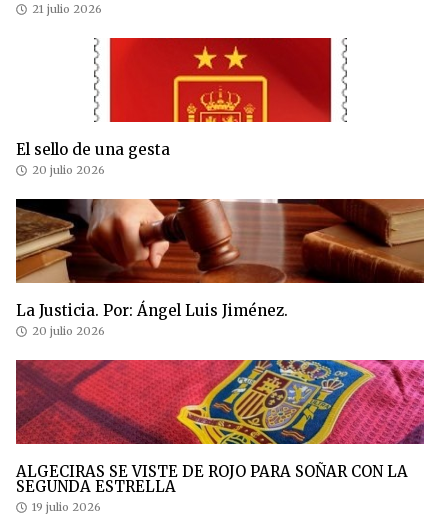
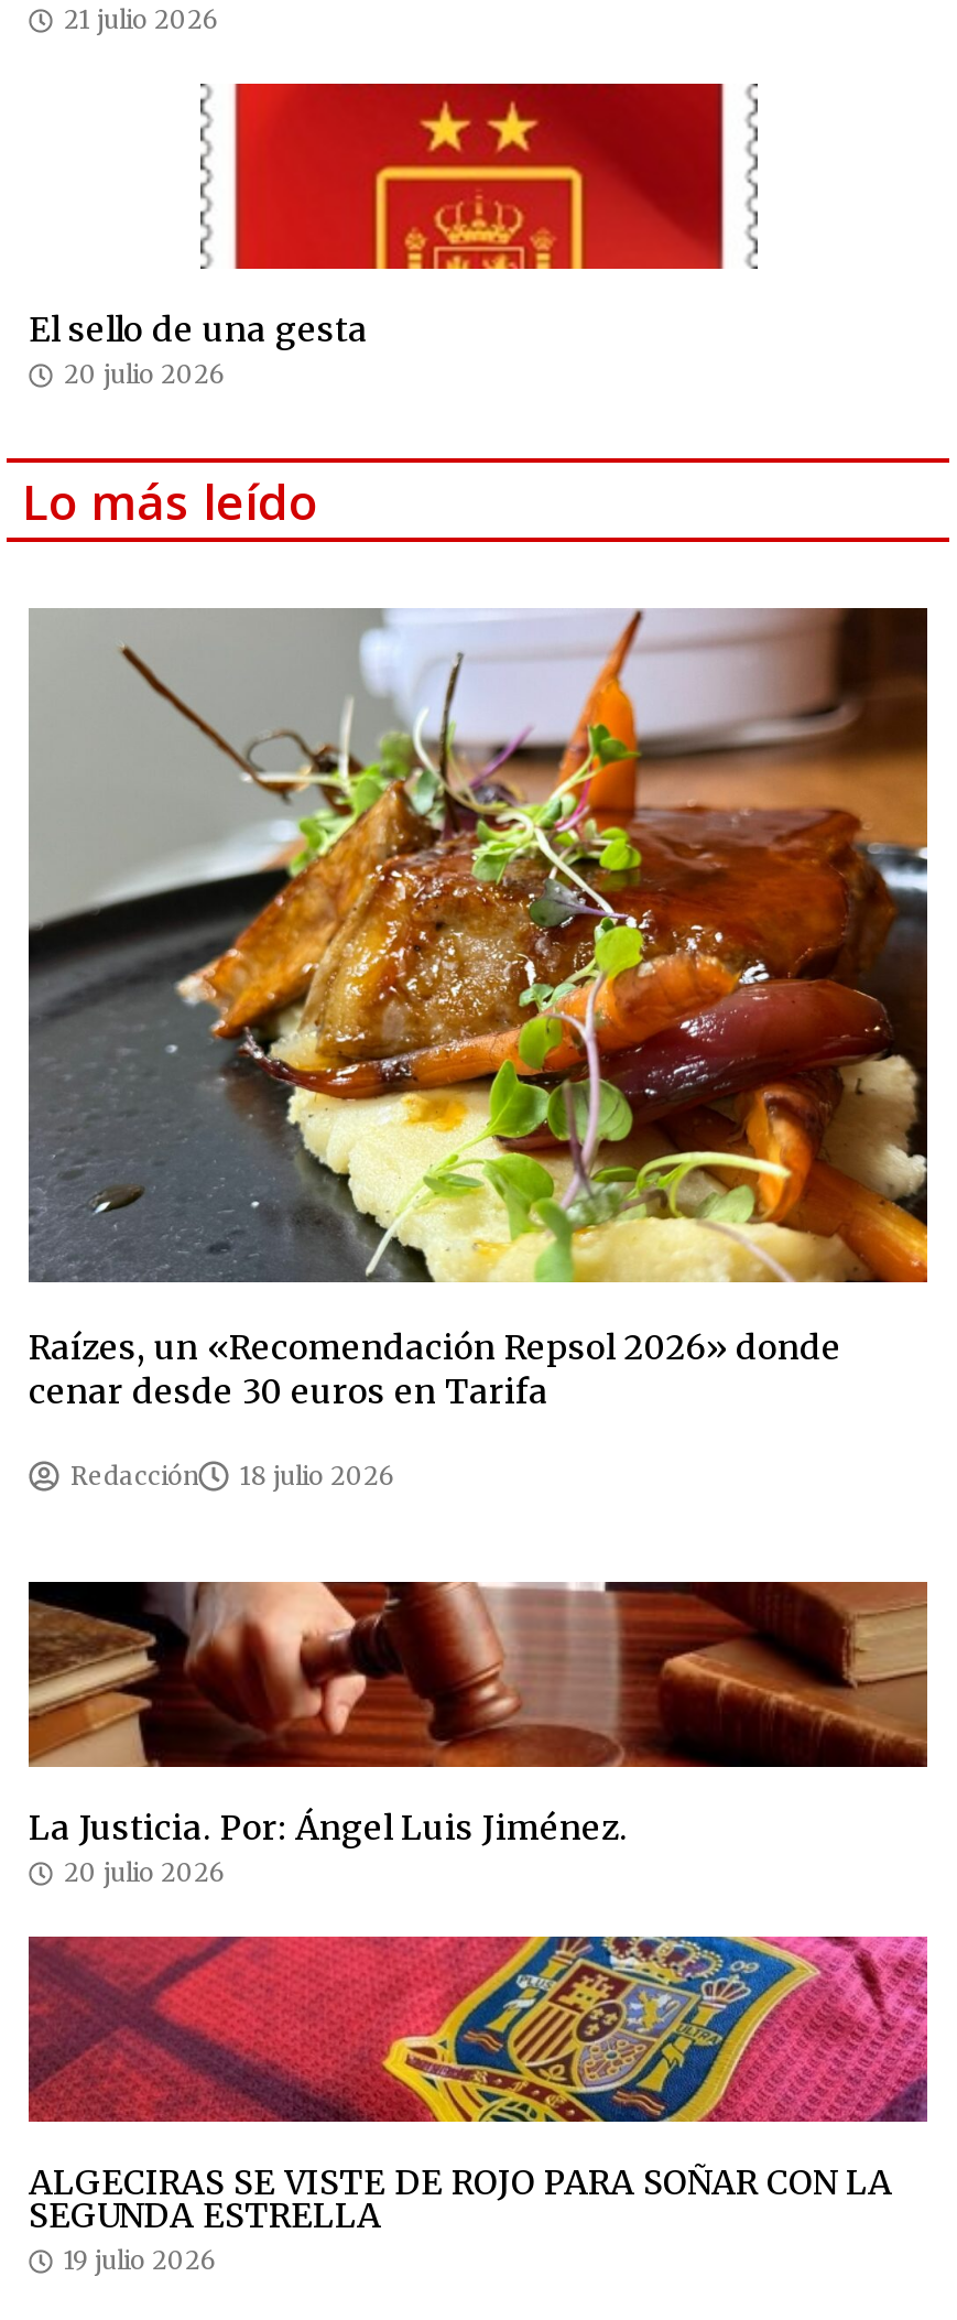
+ Lo más leído

+ [image]
+ Raízes, un «Recomendación Repsol 2026» donde
+ cenar desde 30 euros en Tarifa
+ Redacción
+ 18 julio 2026
